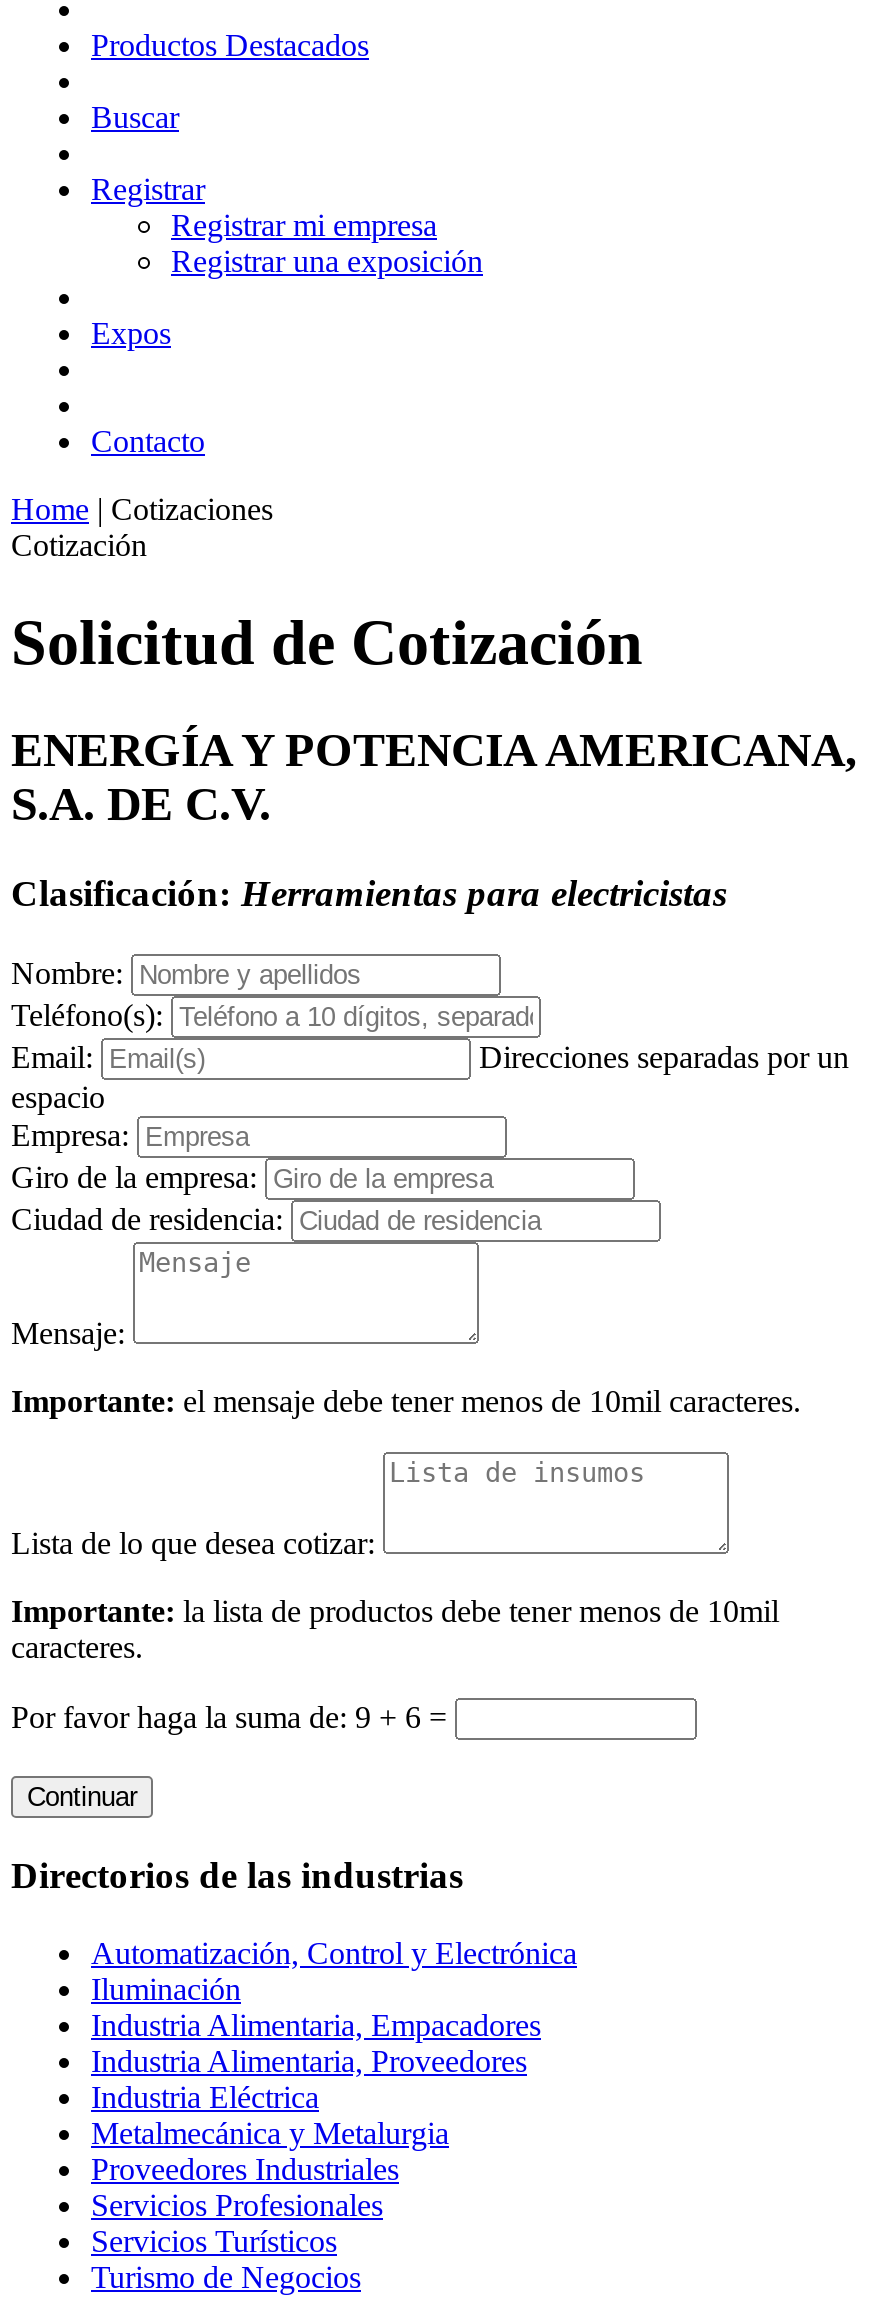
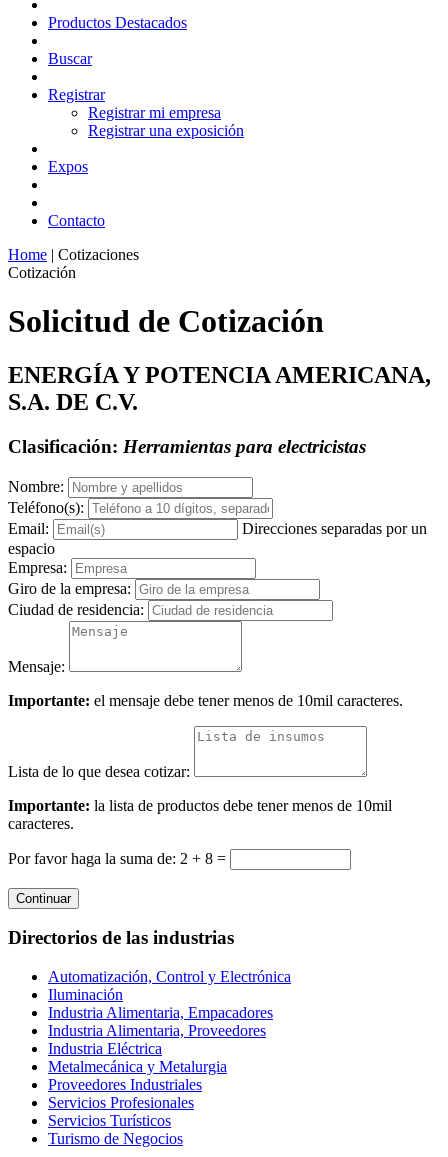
- Por favor haga la suma de: 9 + 6 =
+ Por favor haga la suma de: 2 + 8 =
